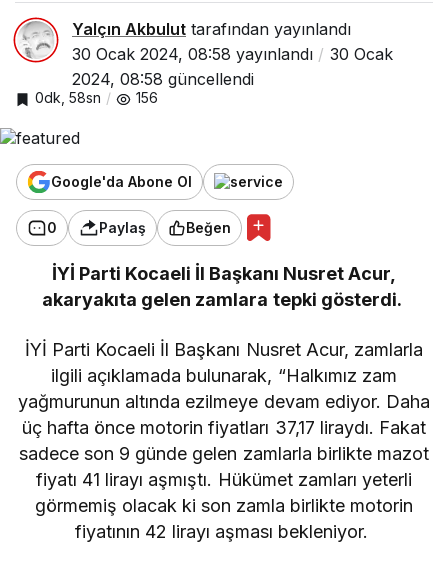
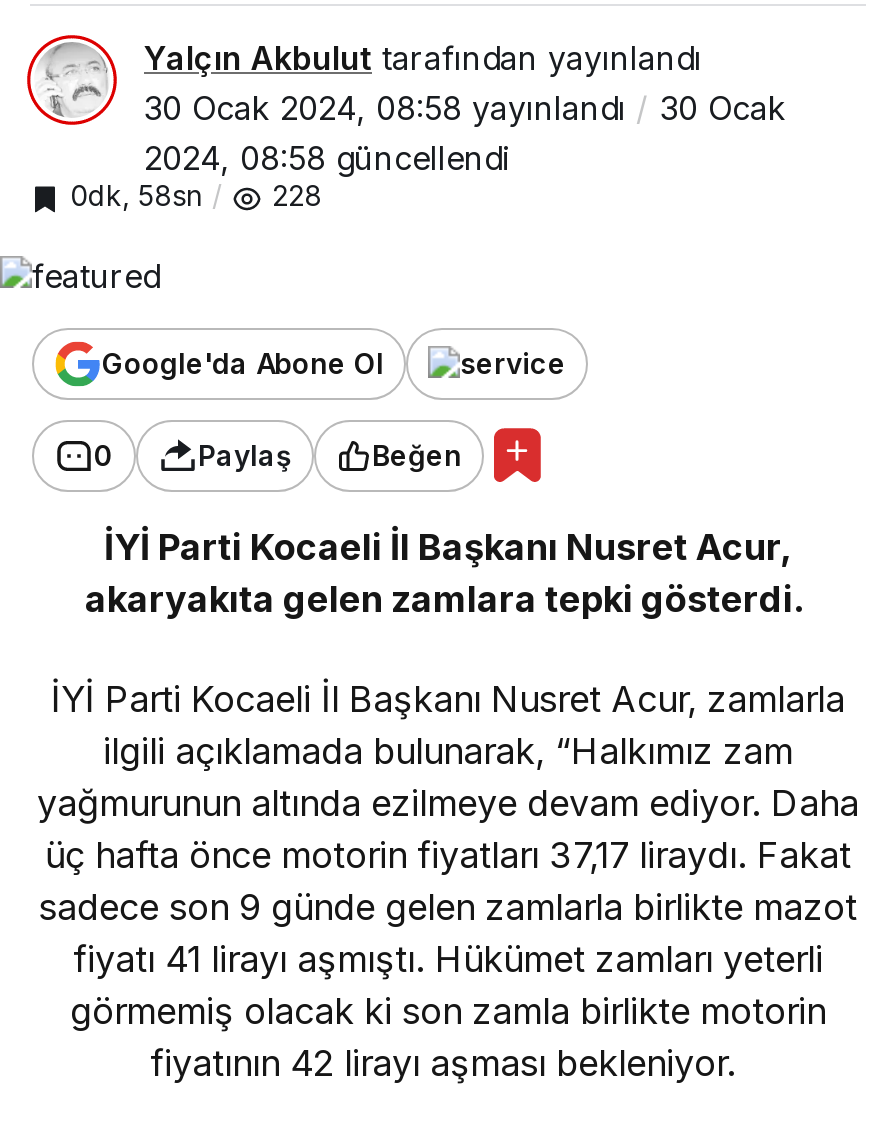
- 156
+ 228
